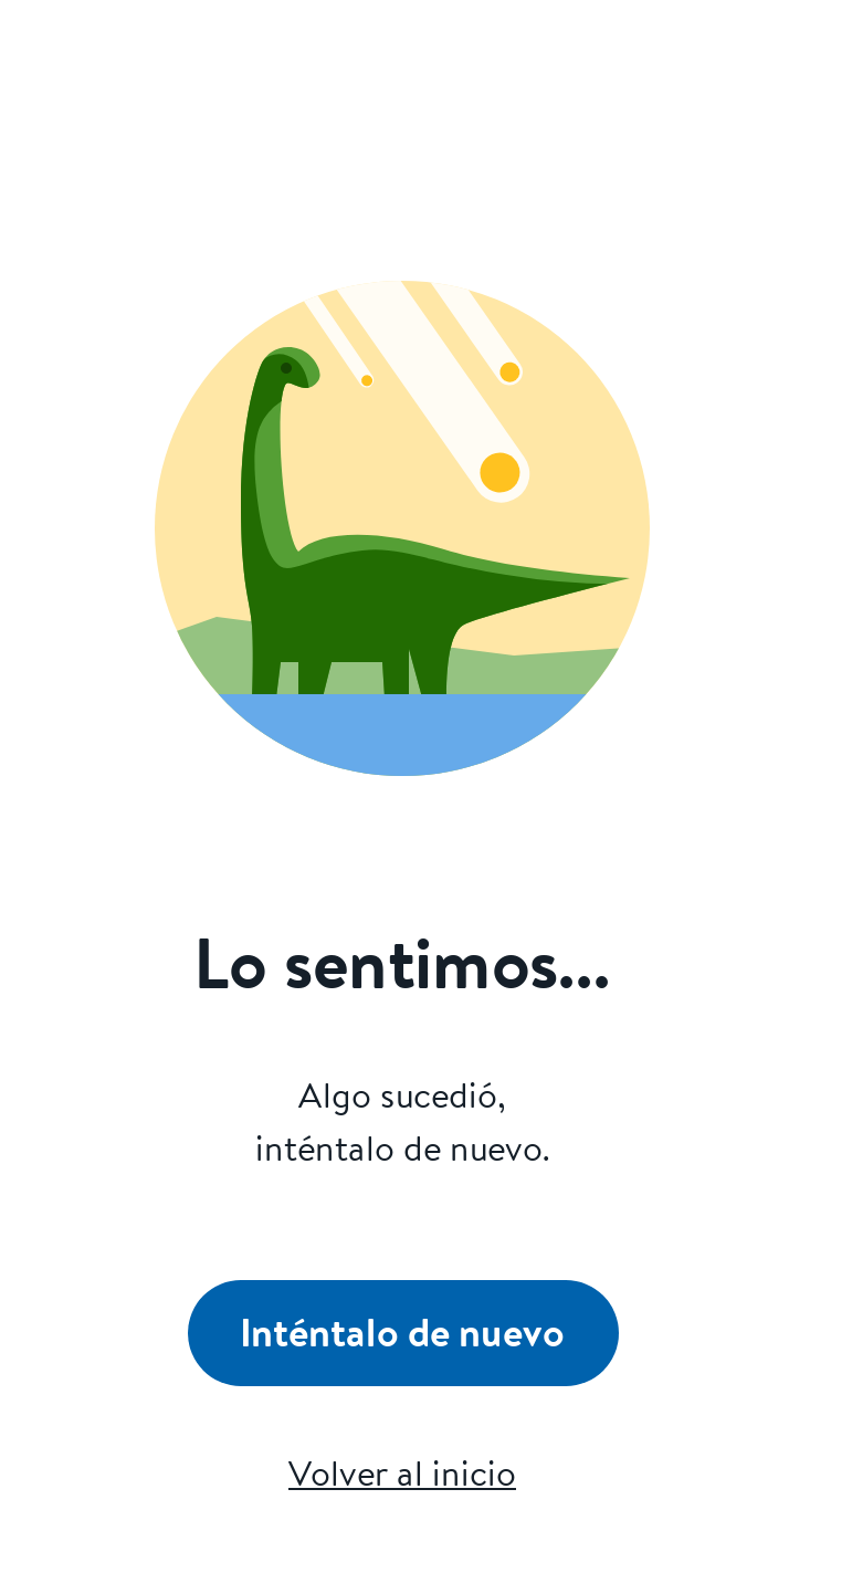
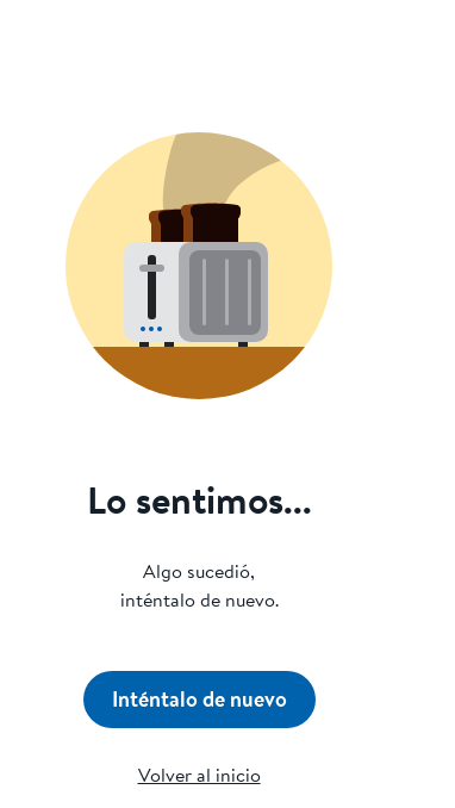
- [image]
+ [image]
